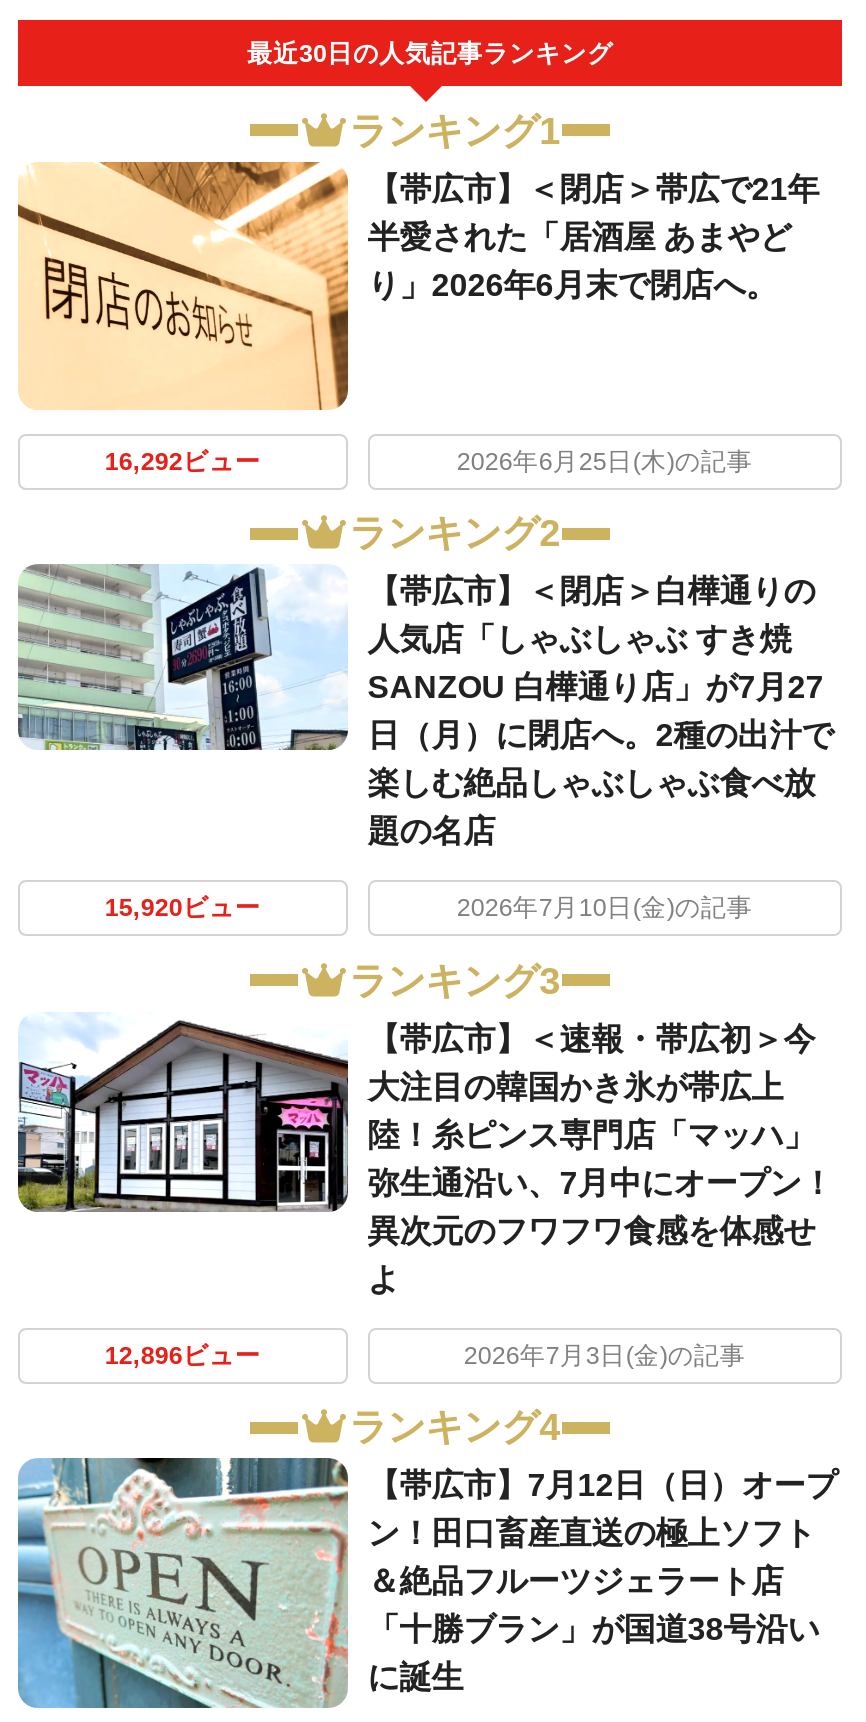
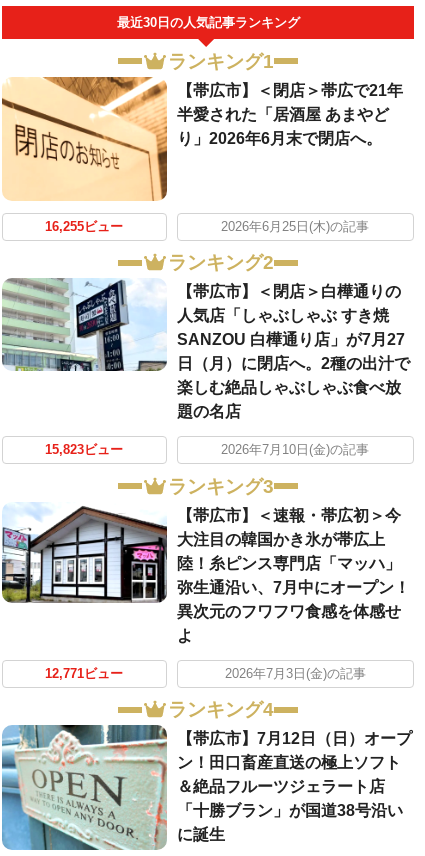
- 16,292ビュー
+ 16,255ビュー

- 15,920ビュー
+ 15,823ビュー

- 12,896ビュー
+ 12,771ビュー
